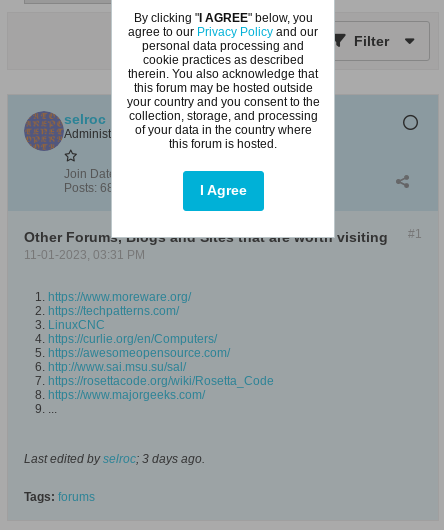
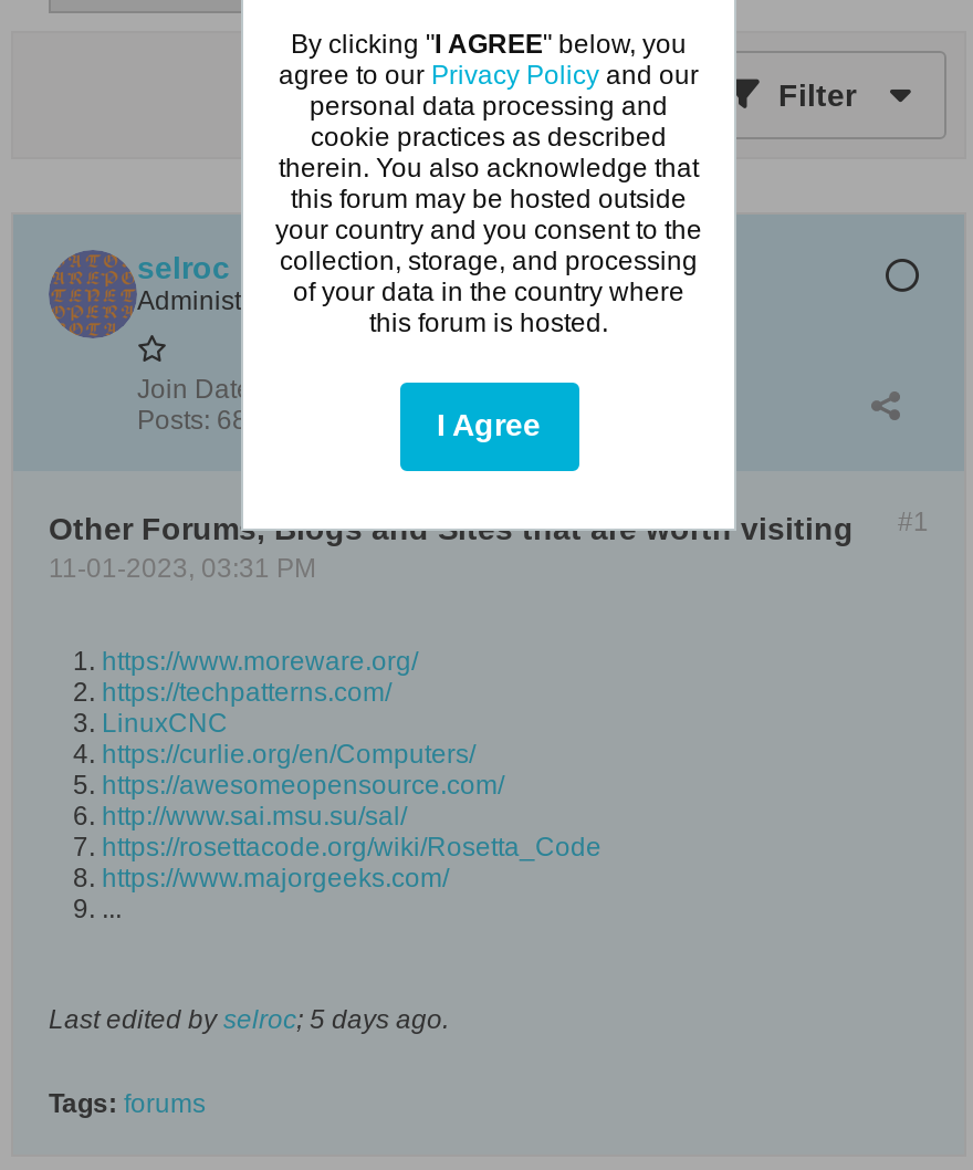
- Last edited by selroc; 3 days ago.
+ Last edited by selroc; 5 days ago.
